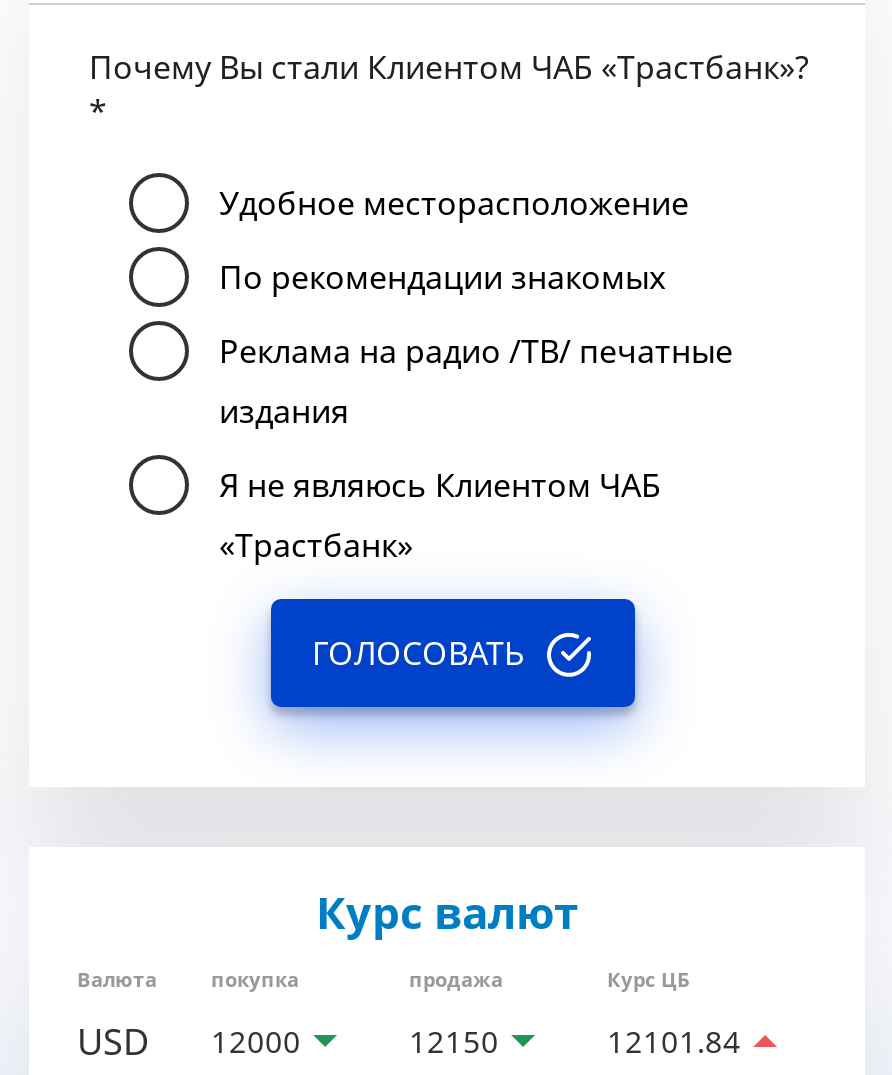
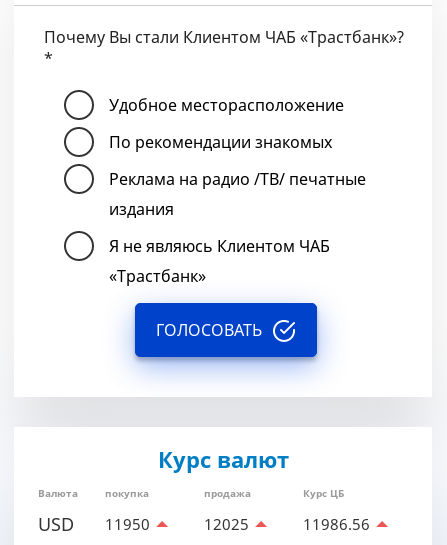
- USD 12000
+ USD 11950

- 12150
+ 12025

- 12101.84
+ 11986.56
